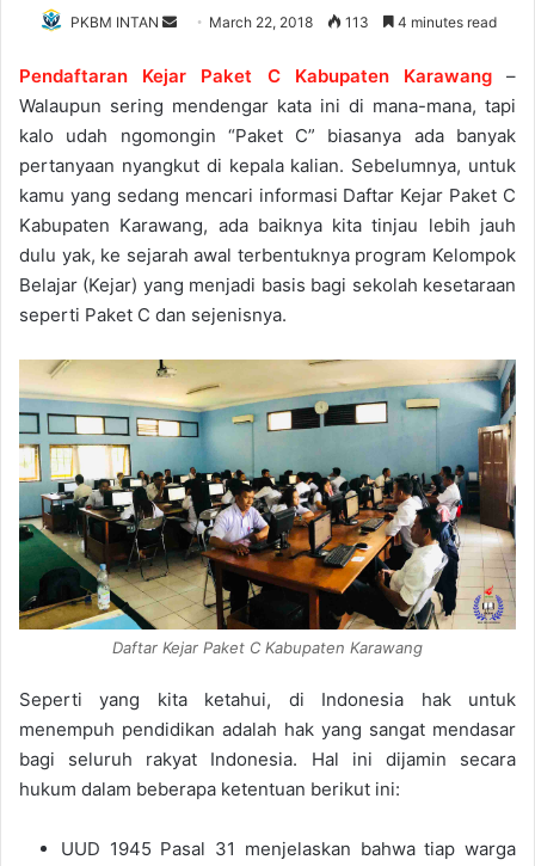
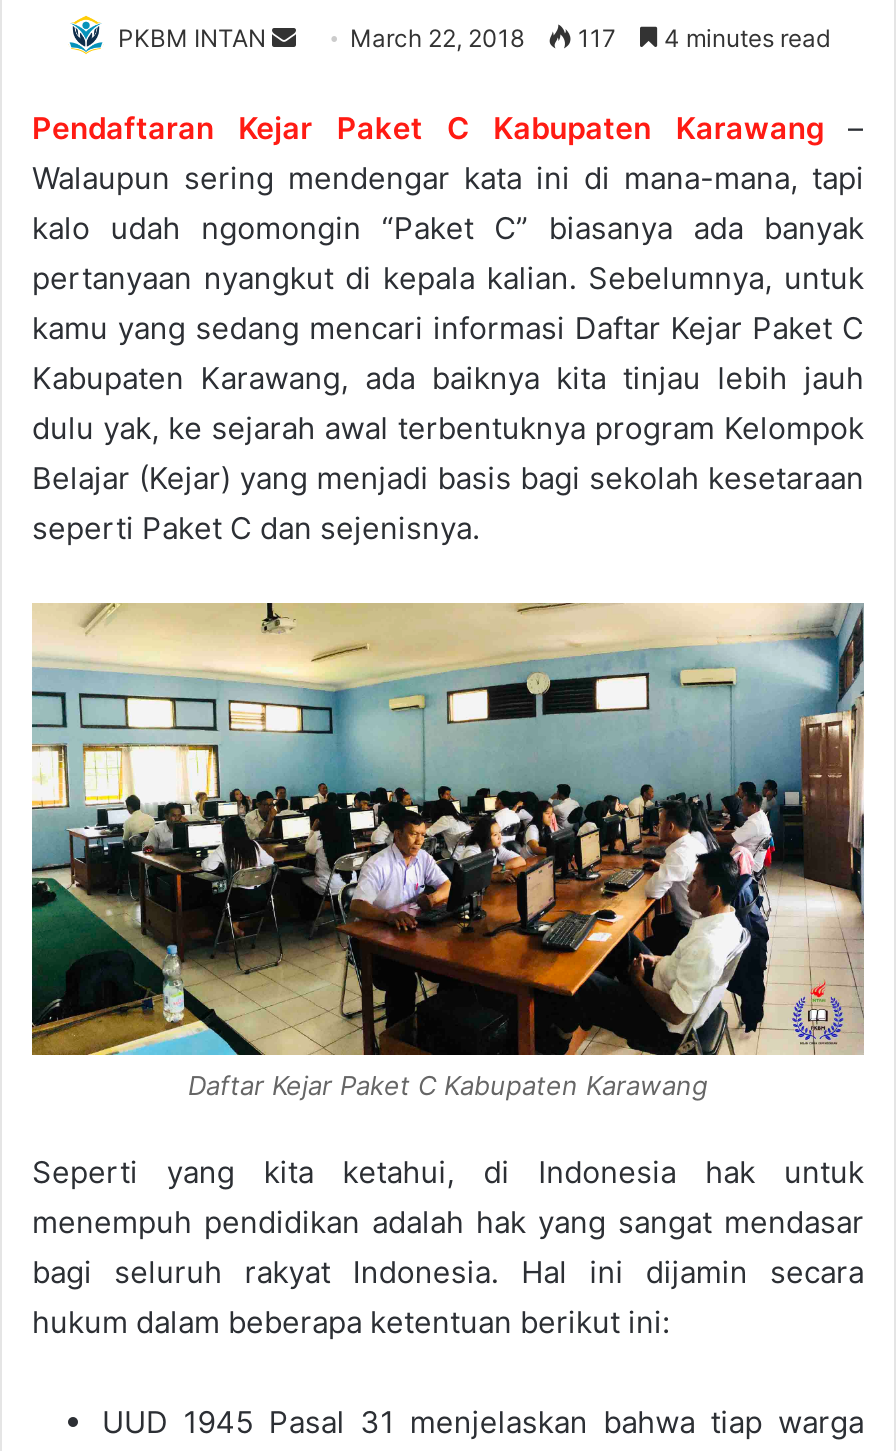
- 113
+ 117
